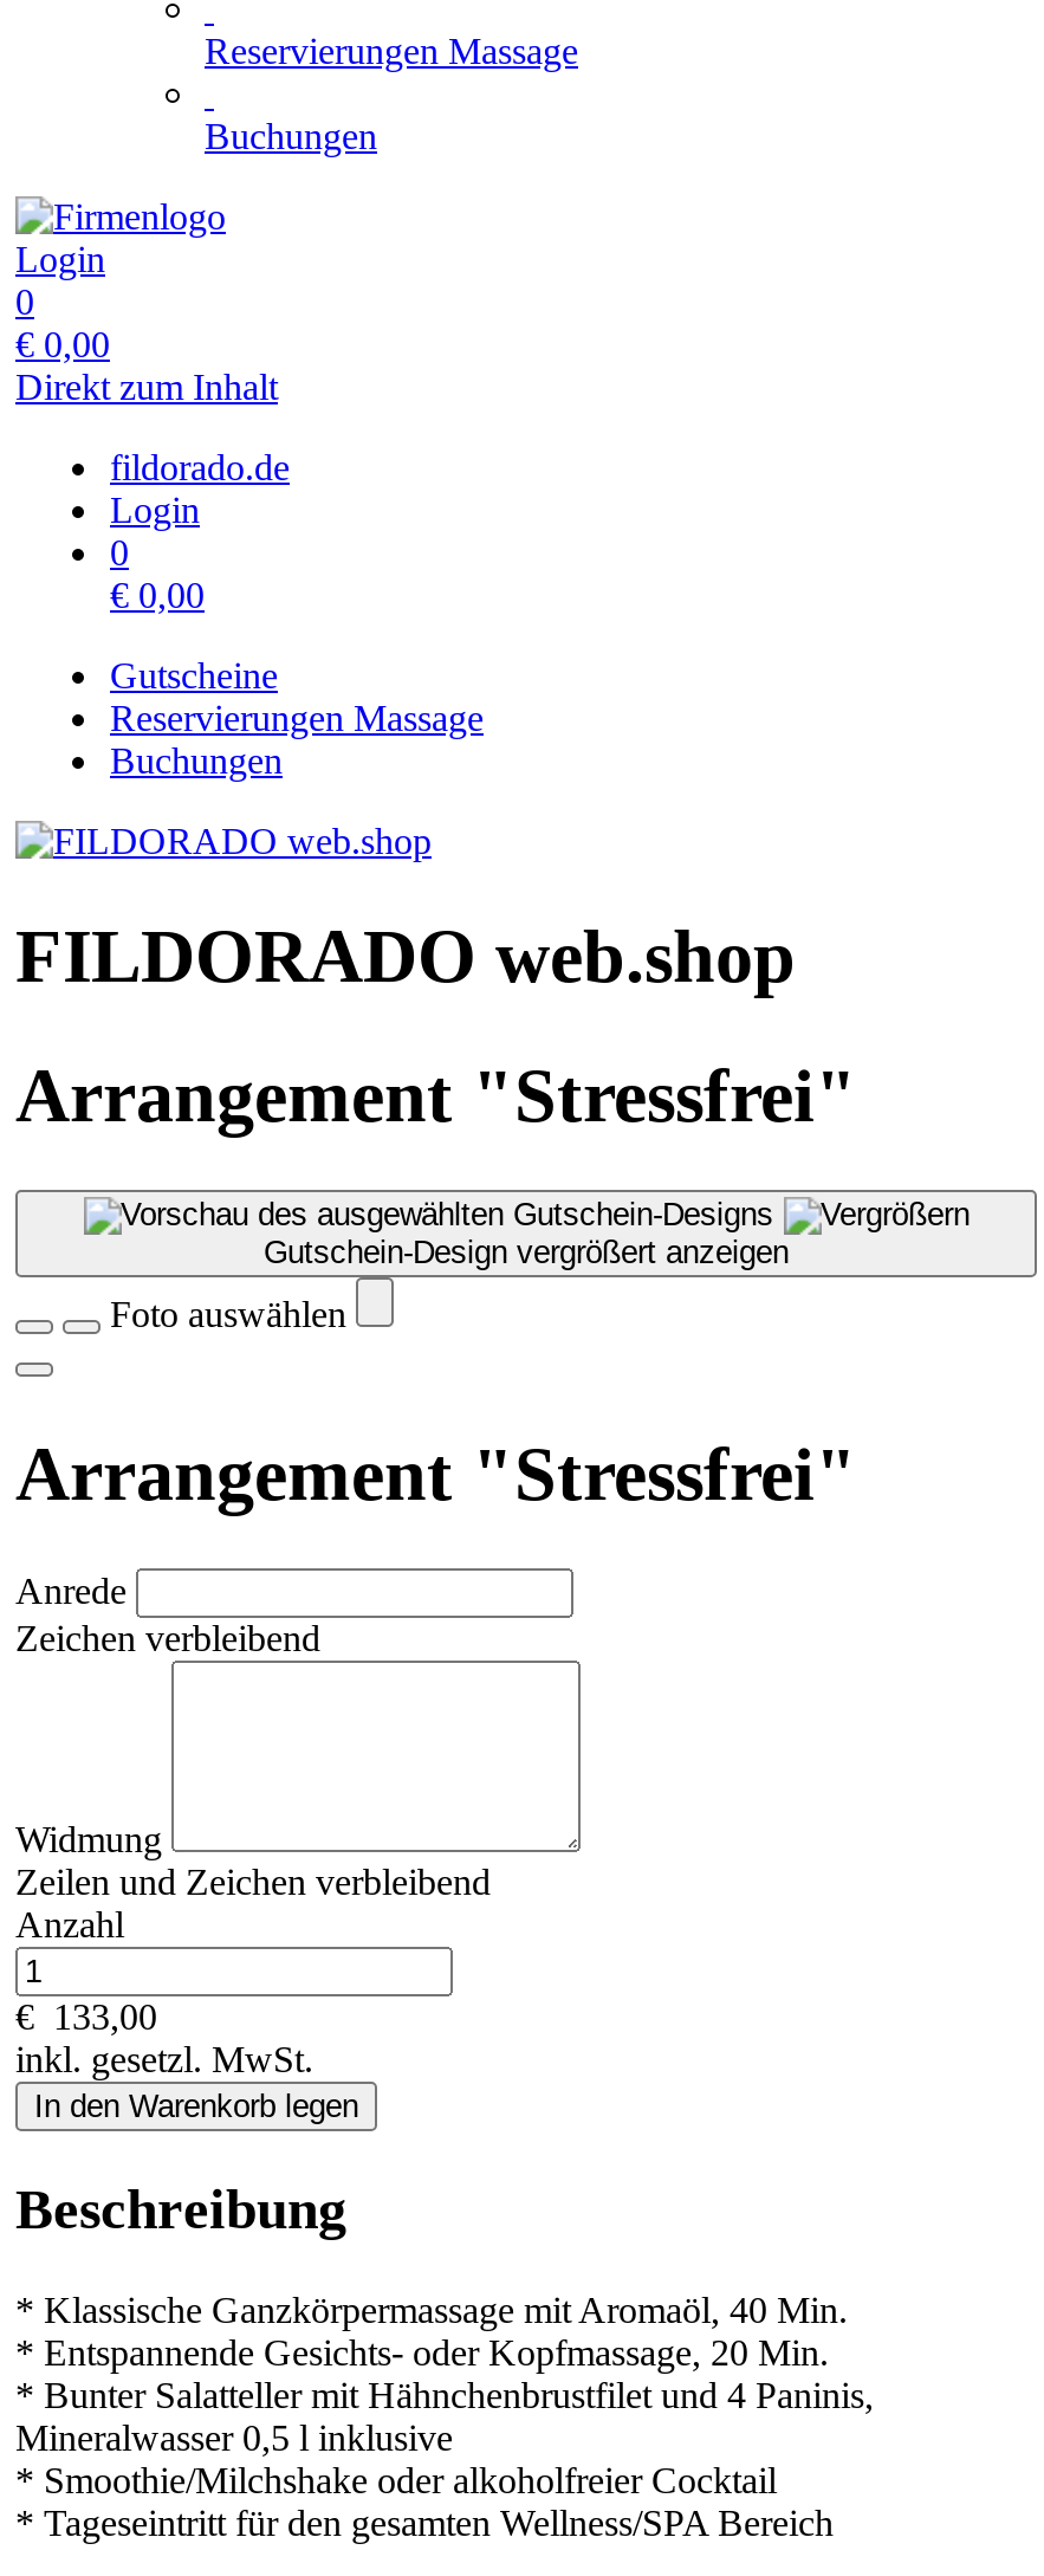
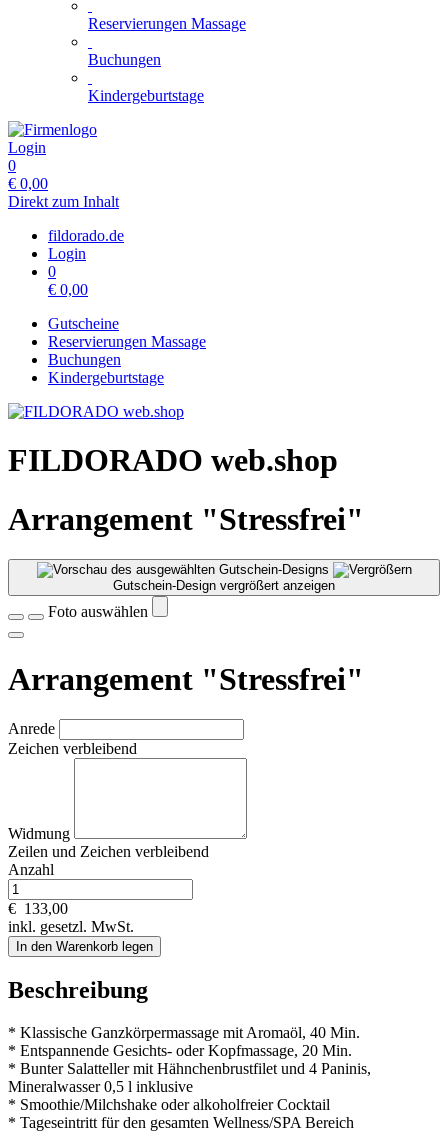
+ Kindergeburtstage

+ Kindergeburtstage
